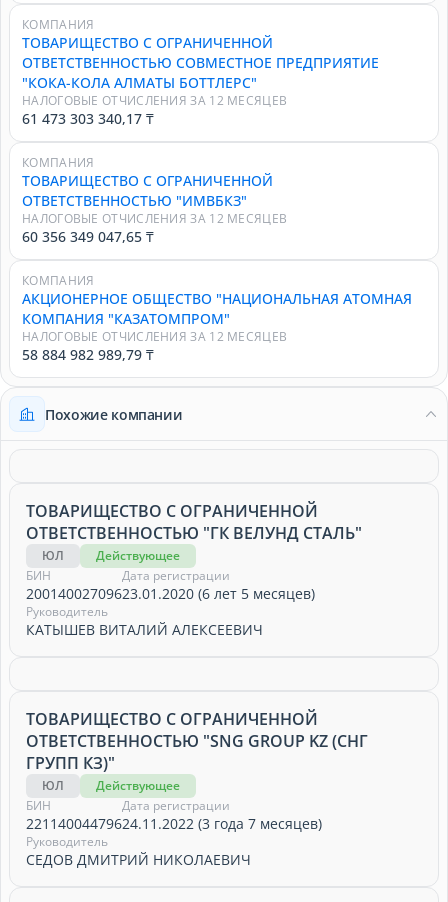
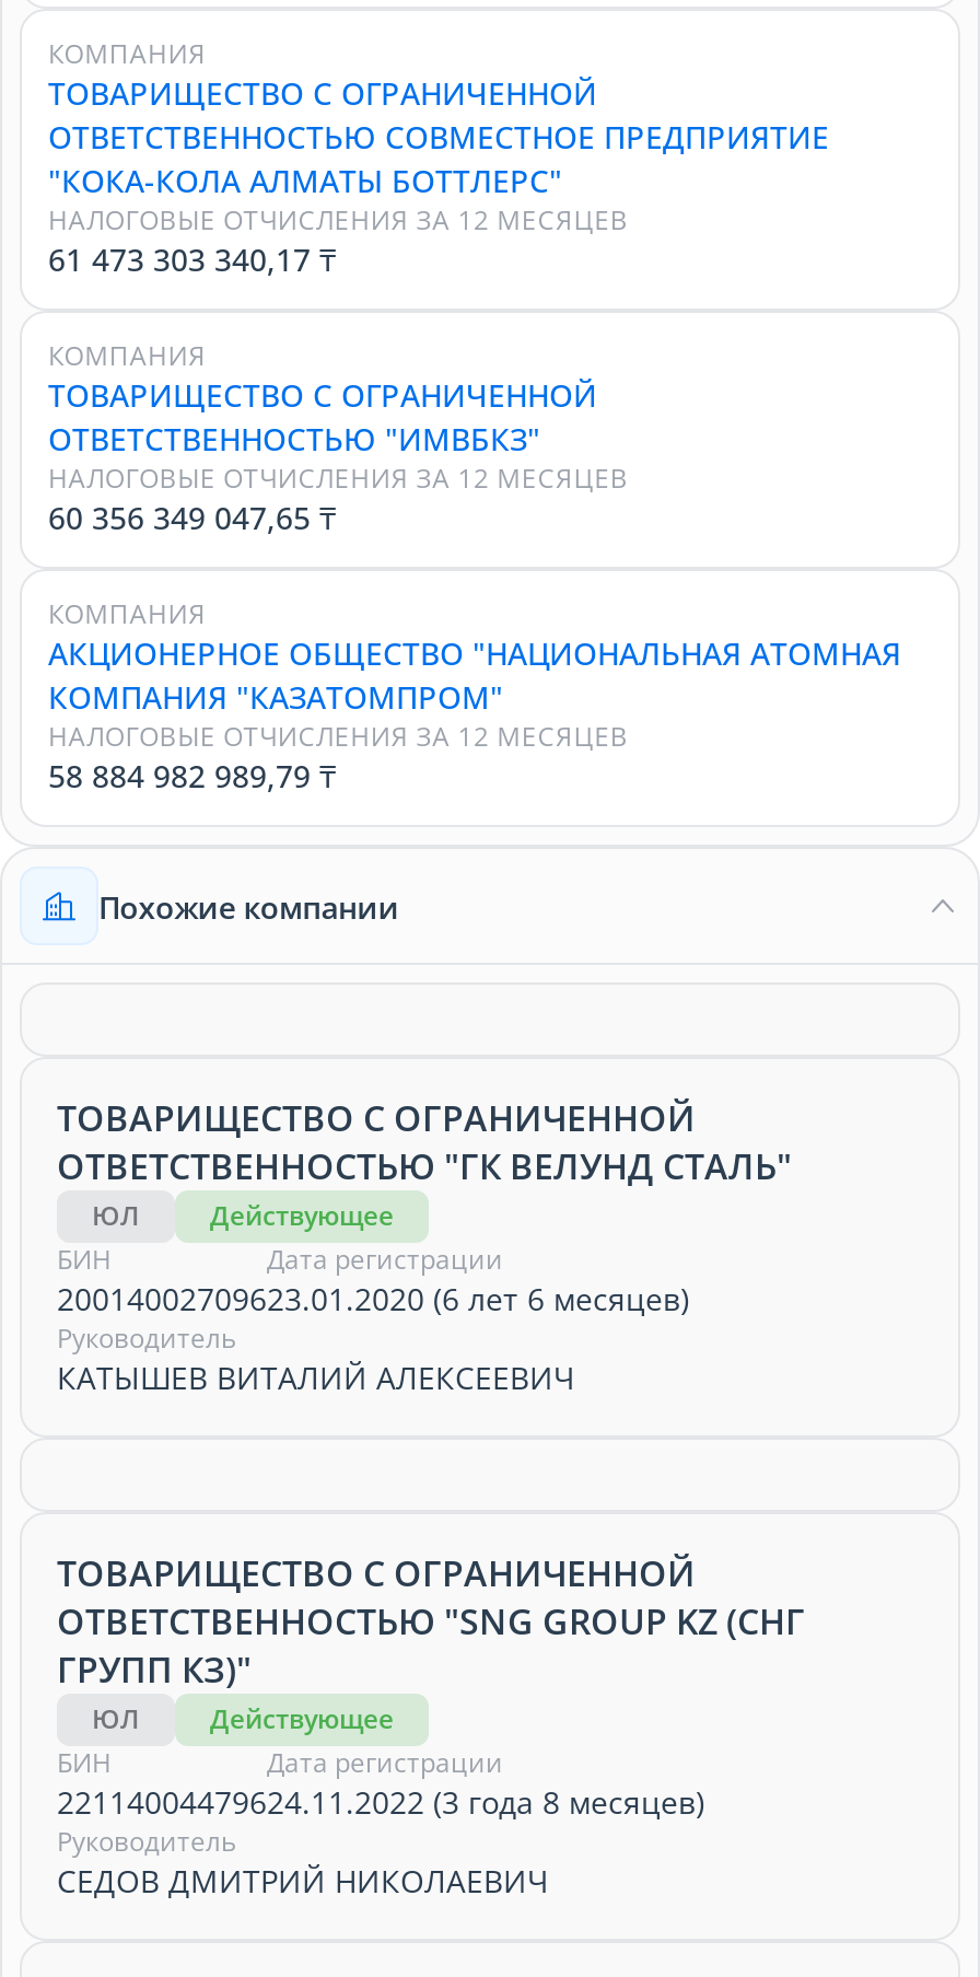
- 200140027096 23.01.2020 (6 лет 5 месяцев)
+ 200140027096 23.01.2020 (6 лет 6 месяцев)

- 221140044796 24.11.2022 (3 года 7 месяцев)
+ 221140044796 24.11.2022 (3 года 8 месяцев)
